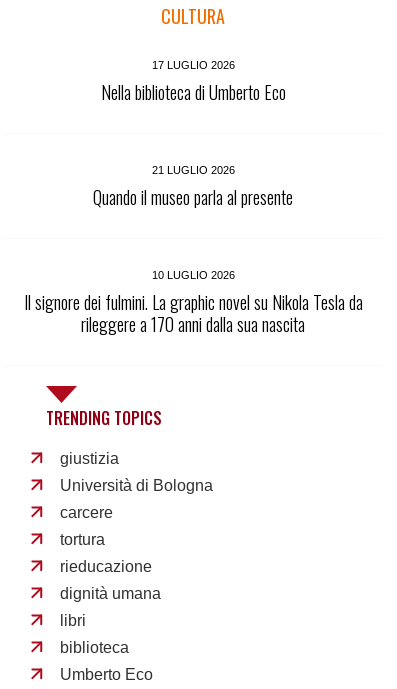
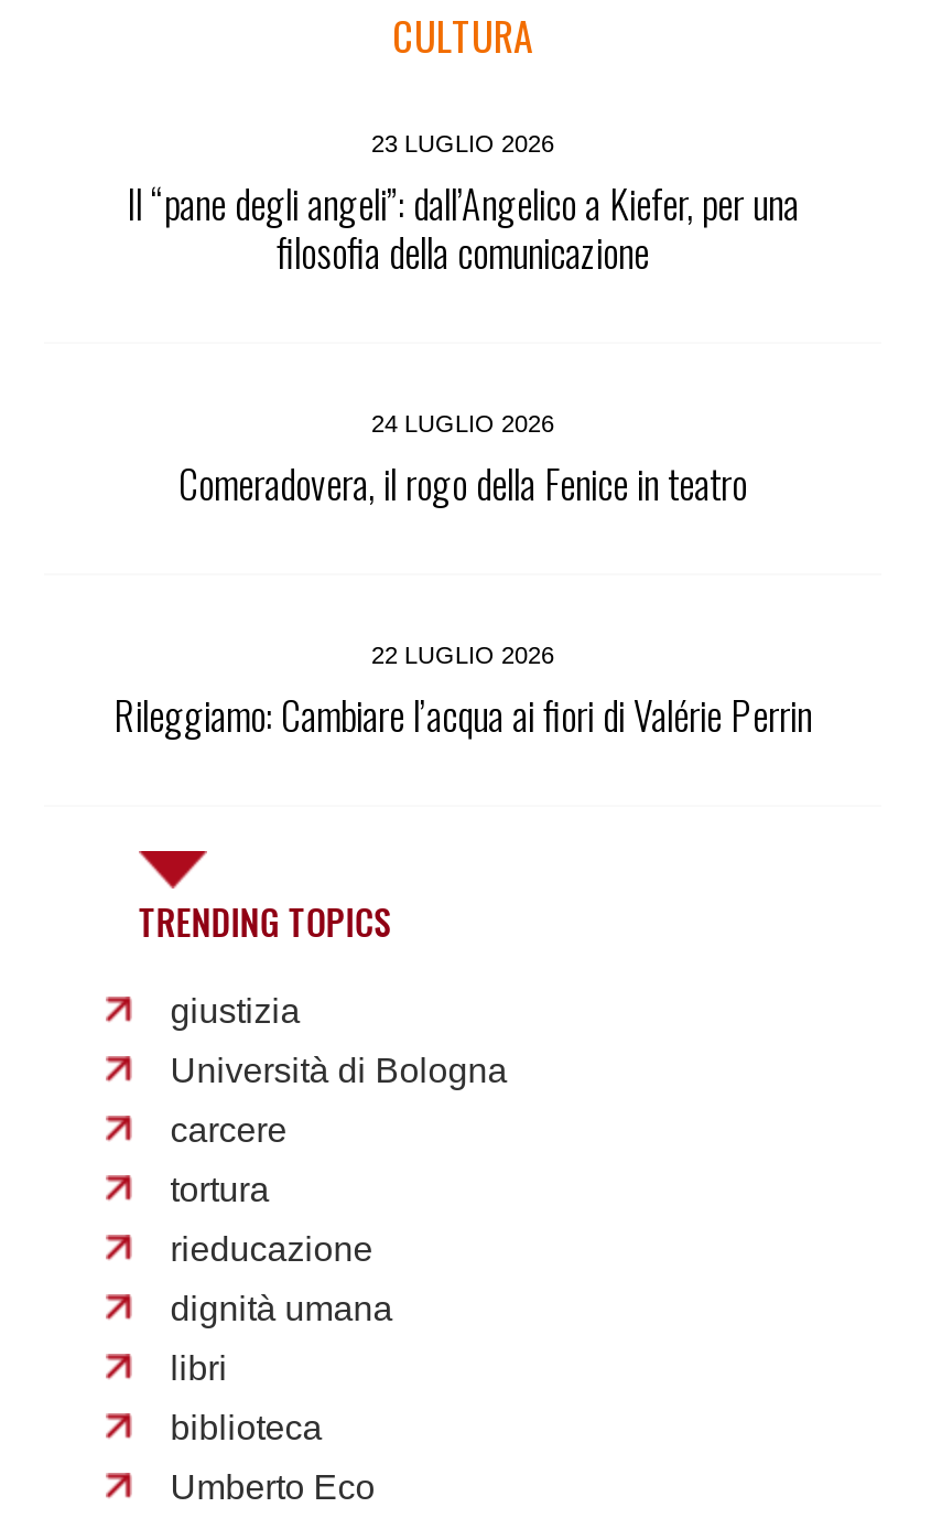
- 17 LUGLIO 2026
- Nella biblioteca di Umberto Eco
+ 23 LUGLIO 2026
+ Il “pane degli angeli”: dall’Angelico a Kiefer, per una
+ filosofia della comunicazione

- 21 LUGLIO 2026
- Quando il museo parla al presente
+ 24 LUGLIO 2026
+ Comeradovera, il rogo della Fenice in teatro

- 10 LUGLIO 2026
- Il signore dei fulmini. La graphic novel su Nikola Tesla da
- rileggere a 170 anni dalla sua nascita
+ 22 LUGLIO 2026
+ Rileggiamo: Cambiare l’acqua ai fiori di Valérie Perrin
